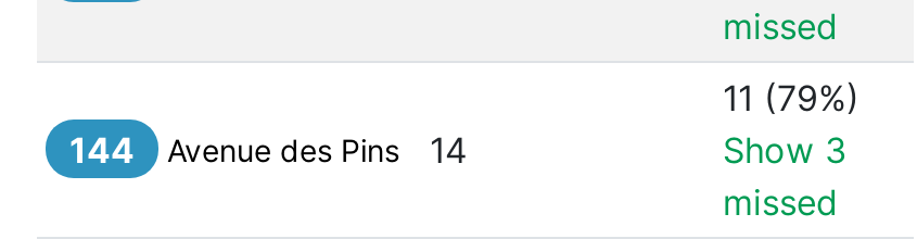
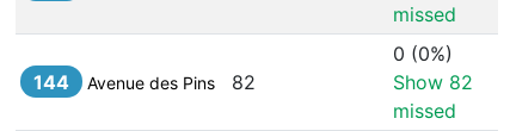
- 11 (79% )
+ 0 (0% )

- 144 Avenue des Pins 14
+ 144 Avenue des Pins 82

- Show 3
+ Show 82
